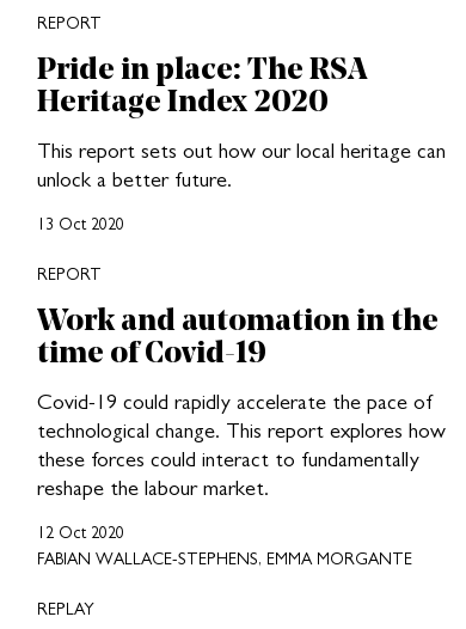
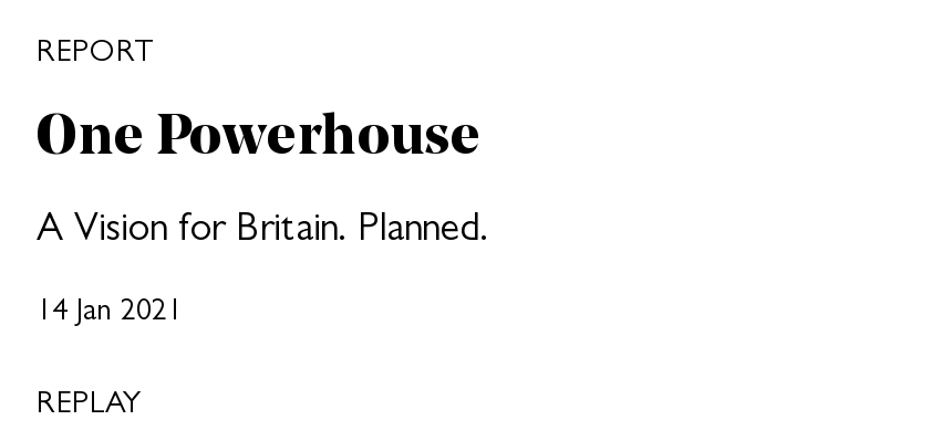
- Pride in place: The RSA
- Heritage Index 2020
- This report sets out how our local heritage can
- unlock a better future.
- 13 Oct 2020
- REPORT
- Work and automation in the
- time of Covid-19
- Covid-19 could rapidly accelerate the pace of
- technological change. This report explores how
- these forces could interact to fundamentally
- reshape the labour market.
- 12 Oct 2020
- FABIAN WALLACE-STEPHENS, EMMA MORGANTE
+ One Powerhouse
+ A Vision for Britain. Planned.
+ 14 Jan 2021
